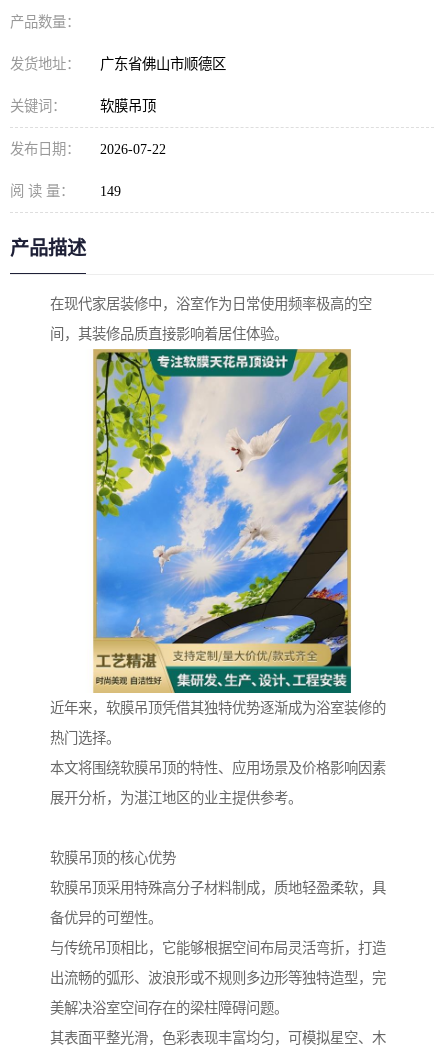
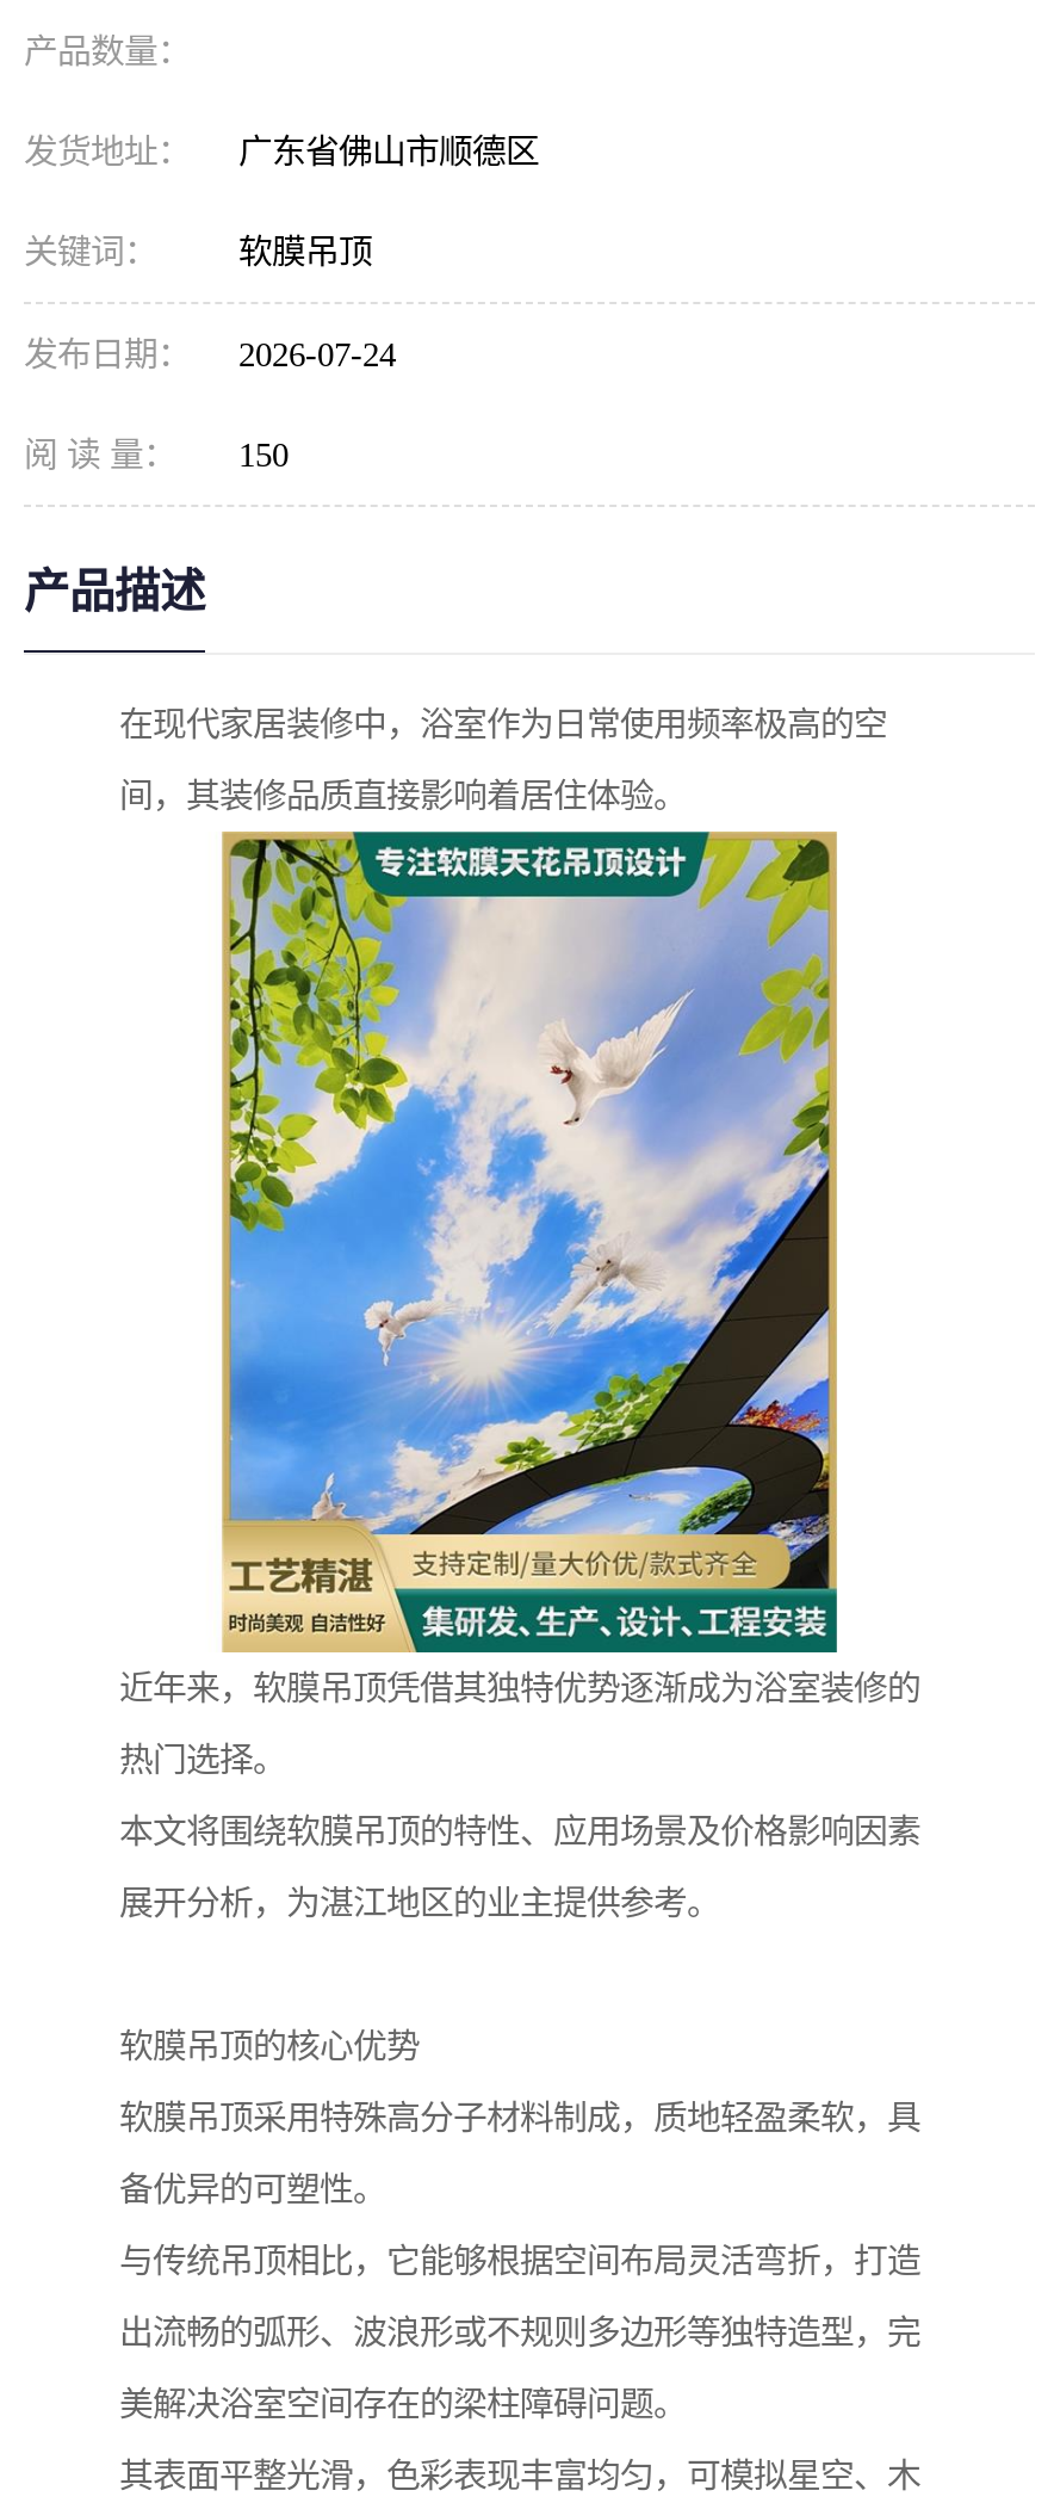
- 发布日期： 2026-07-22
+ 发布日期： 2026-07-24

- 阅 读 量： 149
+ 阅 读 量： 150
